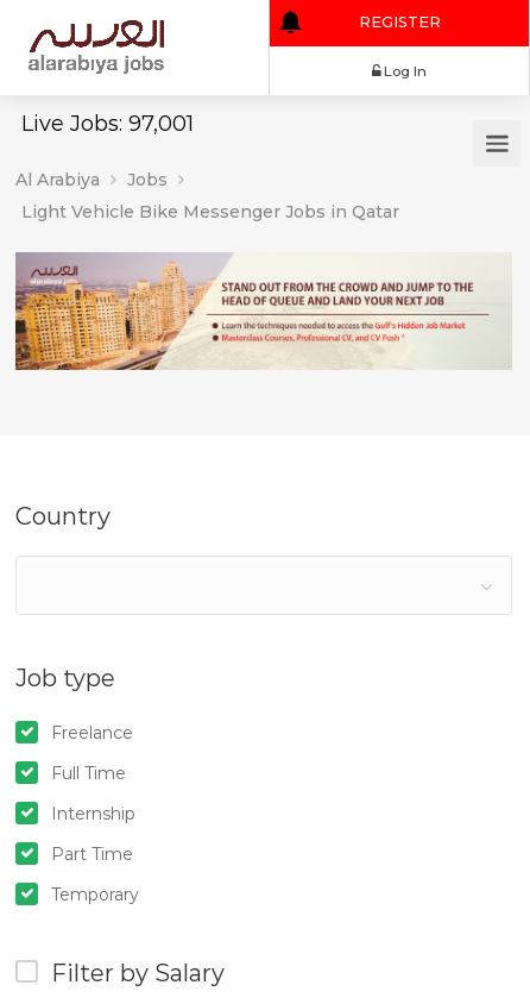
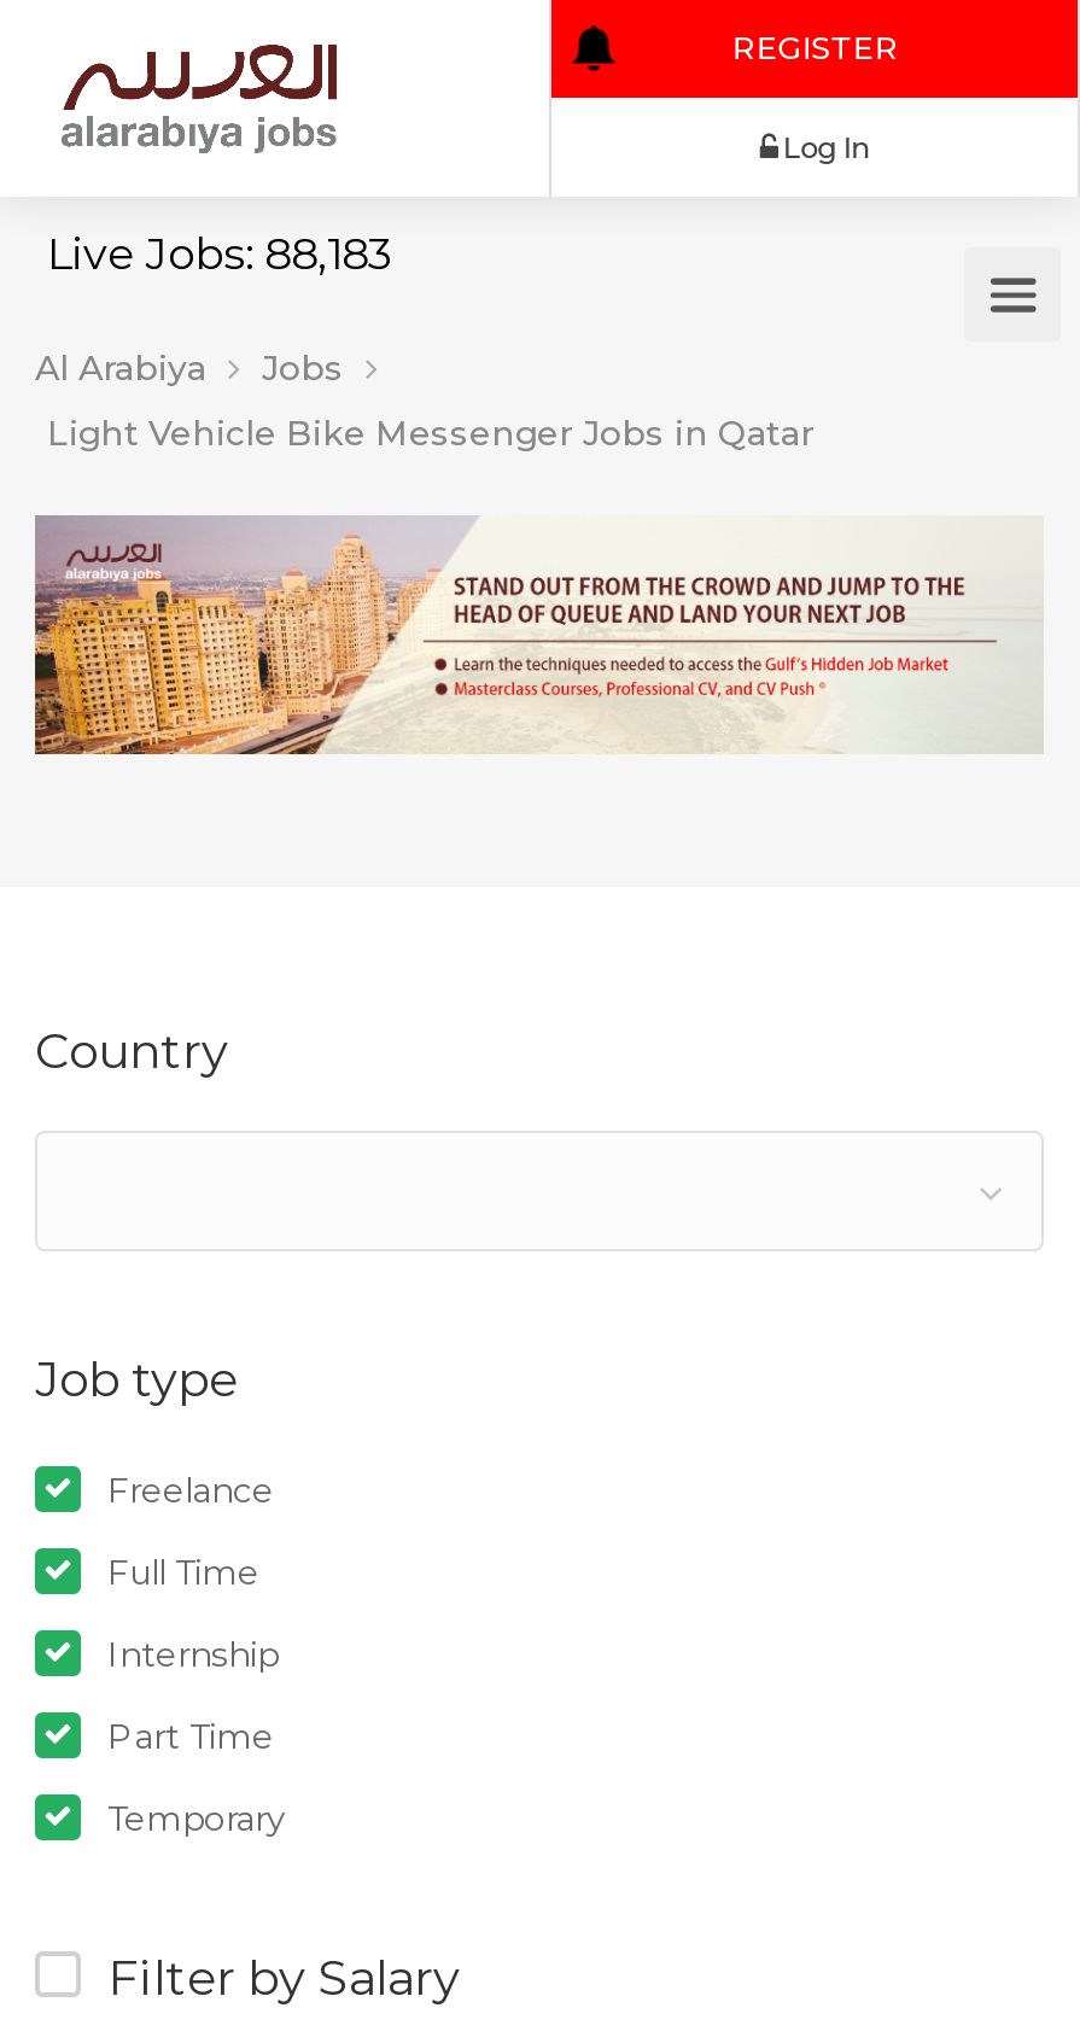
- Live Jobs: 97,001
+ Live Jobs: 88,183
